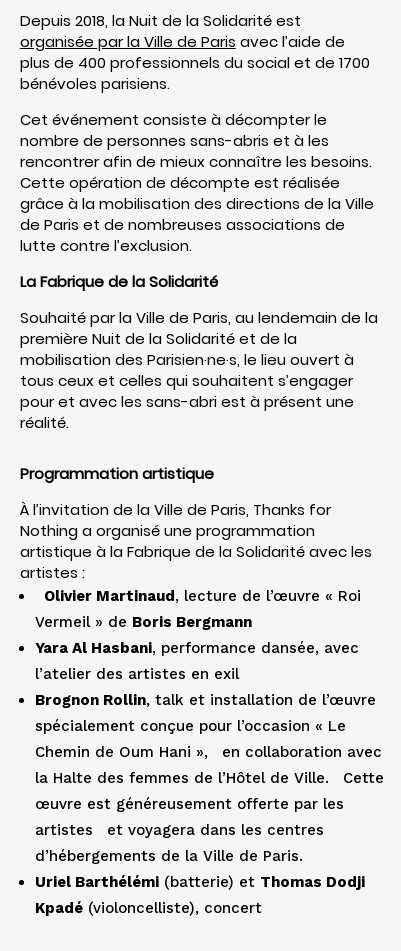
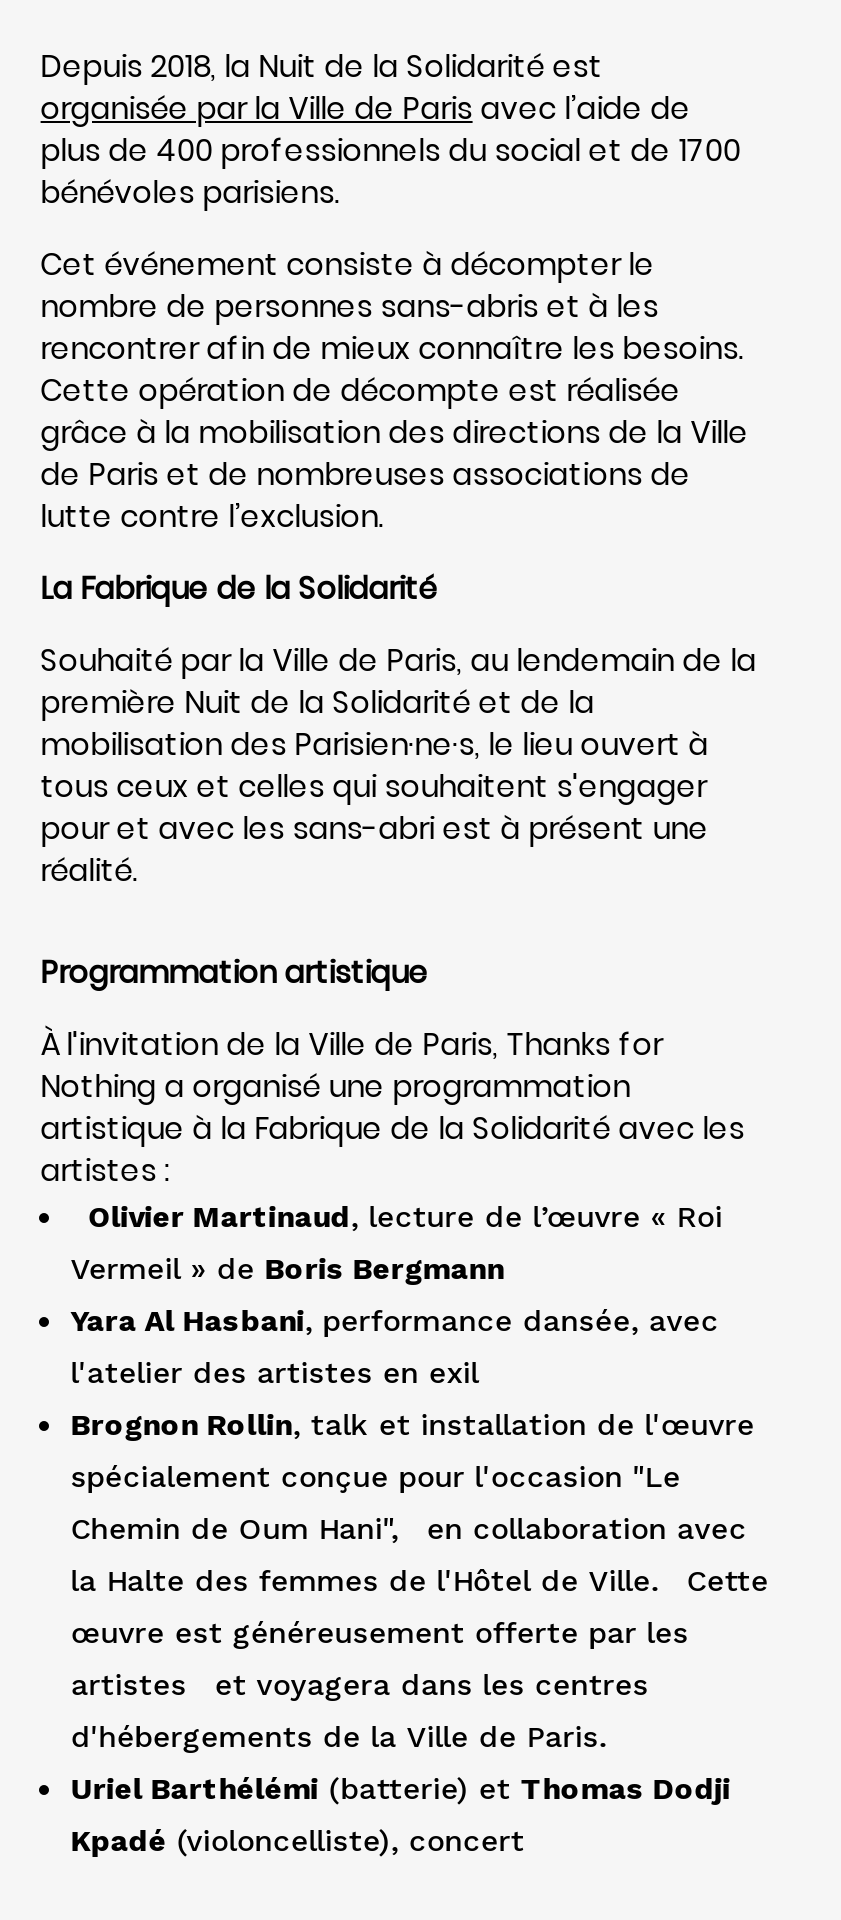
- tous ceux et celles qui souhaitent s’engager
+ tous ceux et celles qui souhaitent s'engager

- À l’invitation de la Ville de Paris, Thanks for
+ À l'invitation de la Ville de Paris, Thanks for

- l’atelier des artistes en exil
- Brognon Rollin, talk et installation de l’œuvre
- spécialement conçue pour l’occasion « Le
- Chemin de Oum Hani », en collaboration avec
- la Halte des femmes de l’Hôtel de Ville. Cette
+ l'atelier des artistes en exil
+ Brognon Rollin, talk et installation de l'œuvre
+ spécialement conçue pour l'occasion "Le
+ Chemin de Oum Hani", en collaboration avec
+ la Halte des femmes de l'Hôtel de Ville. Cette

- d’hébergements de la Ville de Paris.
+ d'hébergements de la Ville de Paris.
